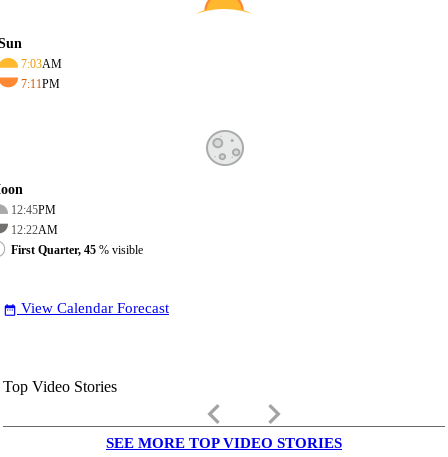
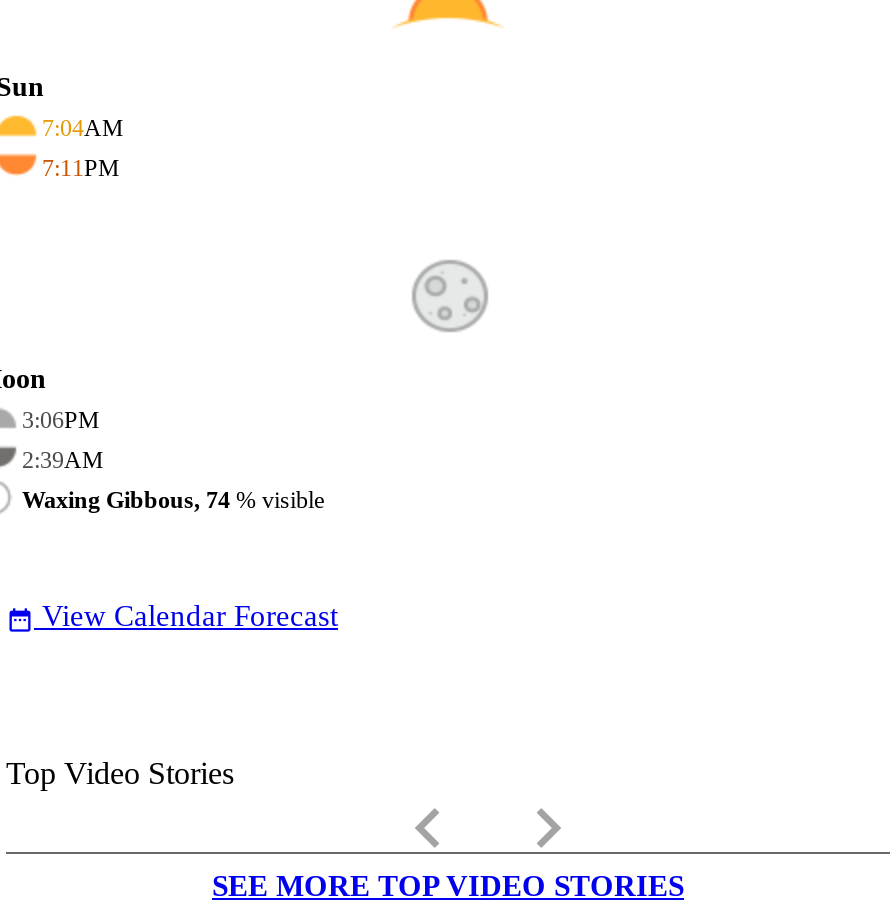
- 7:03AM
+ 7:04AM

- 12:45PM
+ 3:06PM

- 12:22AM
+ 2:39AM

- First Quarter, 45% visible
+ Waxing Gibbous, 74% visible
